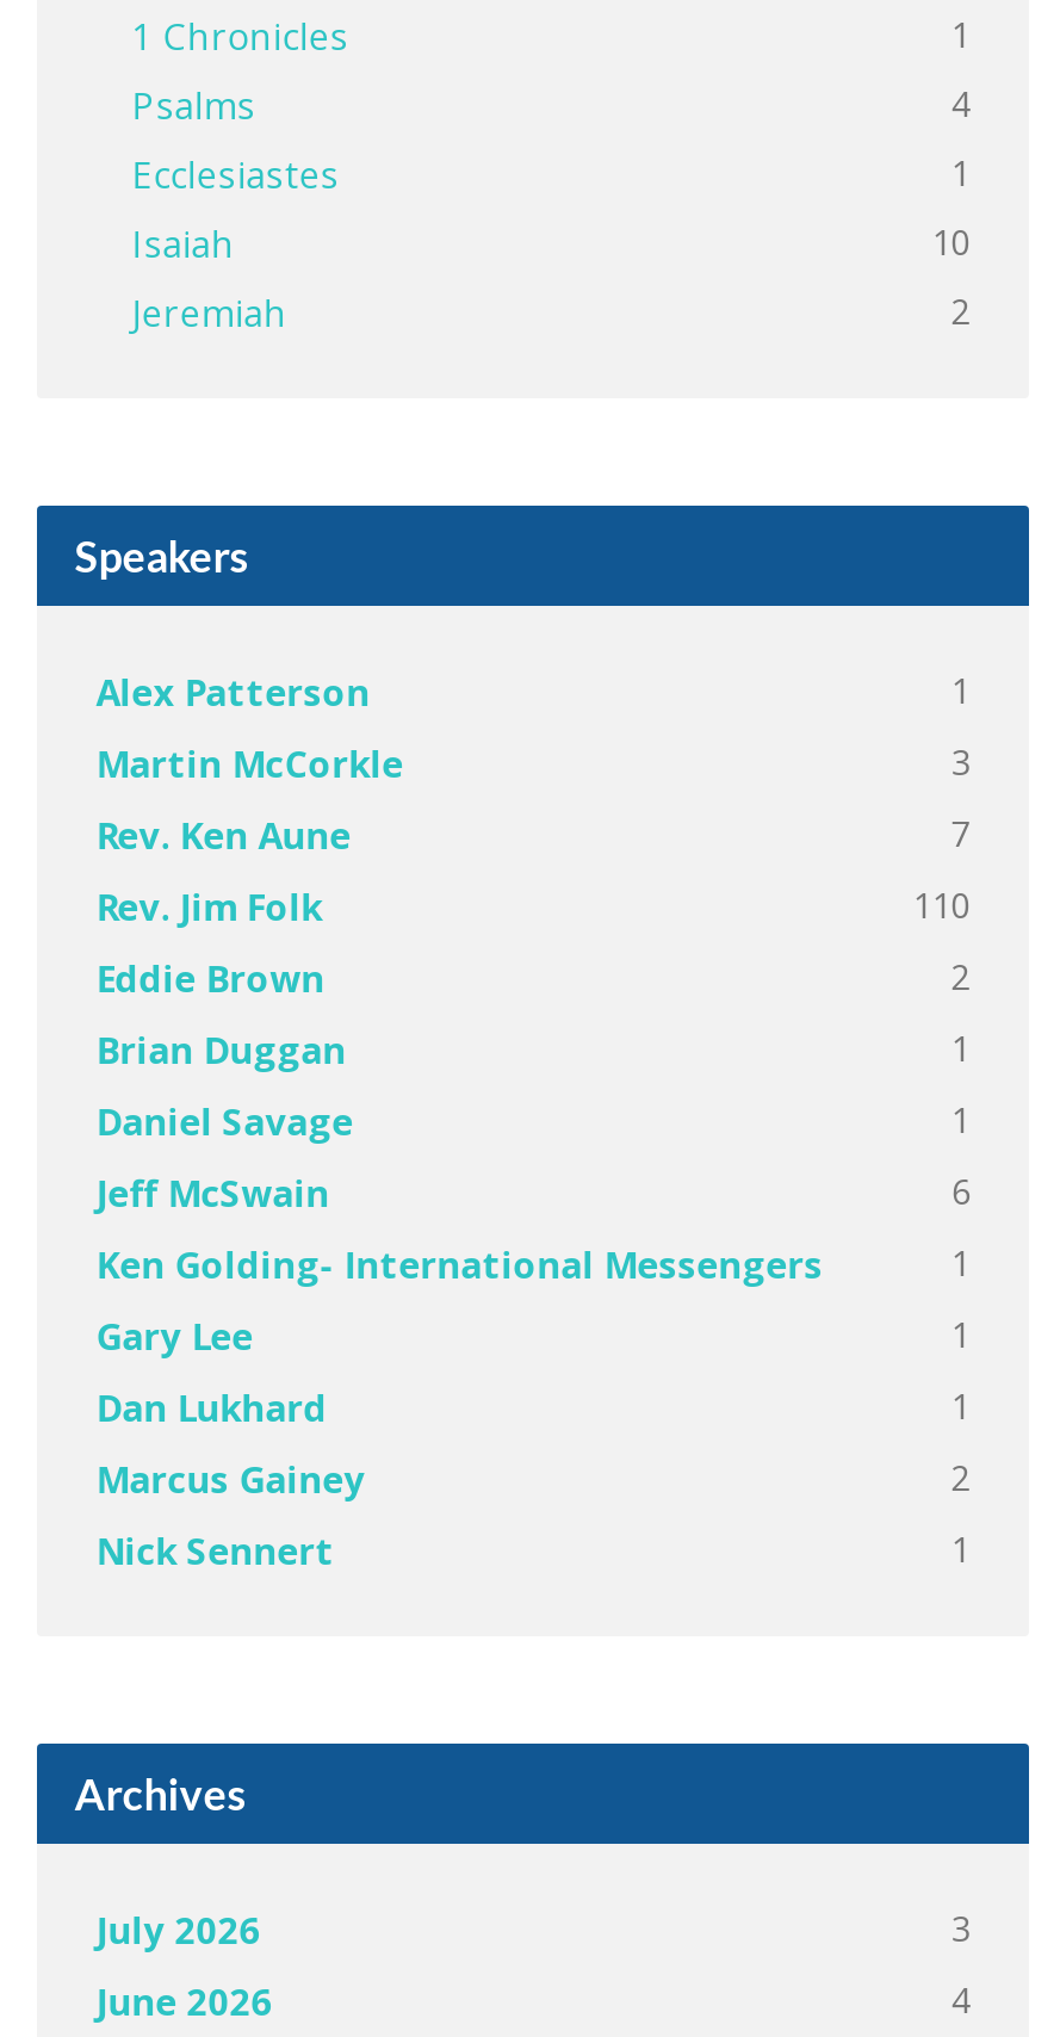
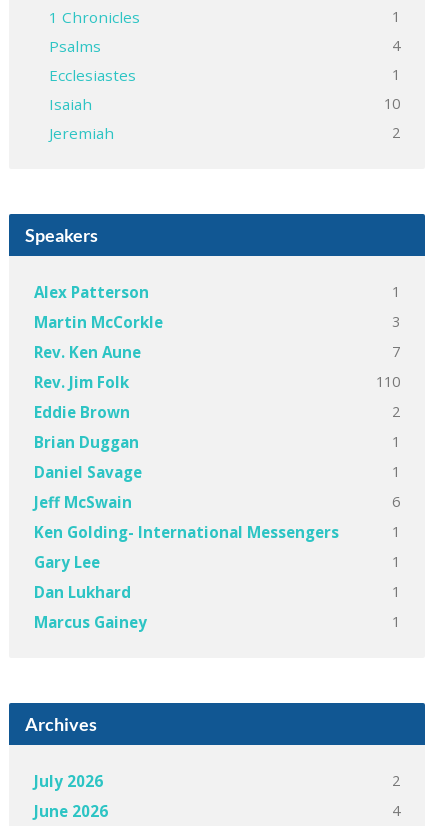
- 2
- Nick Sennert

- 3
+ 2
